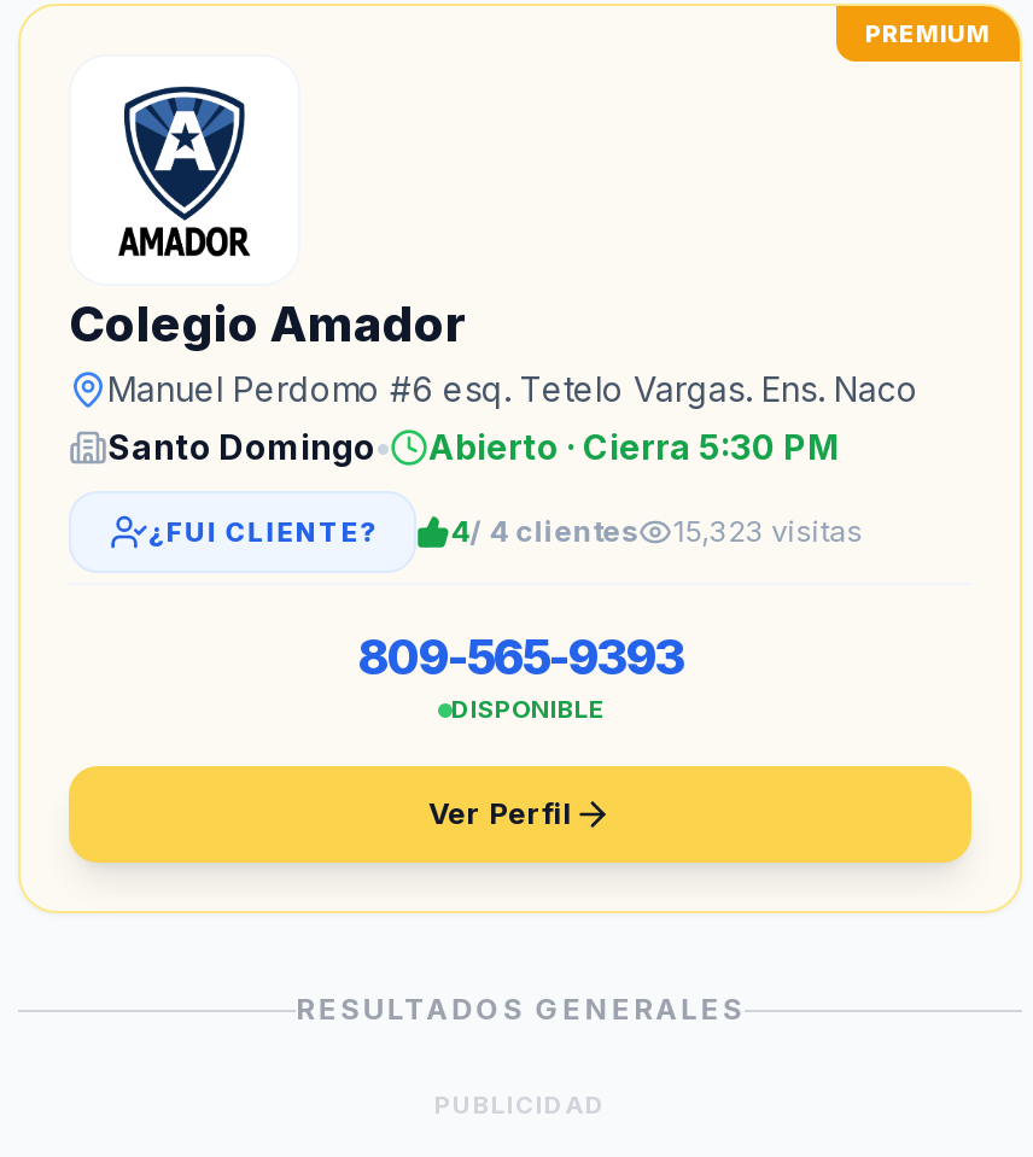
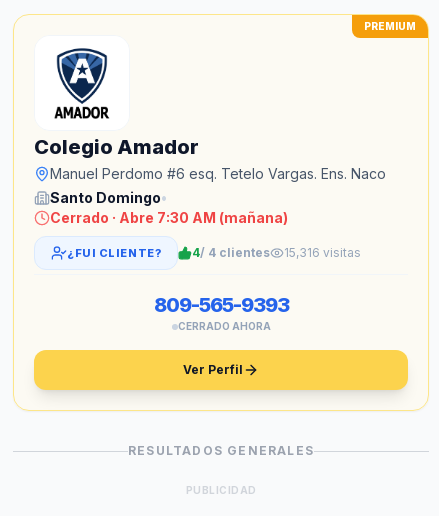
- Abierto · Cierra 5:30 PM
+ Cerrado · Abre 7:30 AM (mañana)

- 4/ 4 clientes 15,323 visitas
+ 4/ 4 clientes 15,316 visitas

- DISPONIBLE
+ CERRADO AHORA
